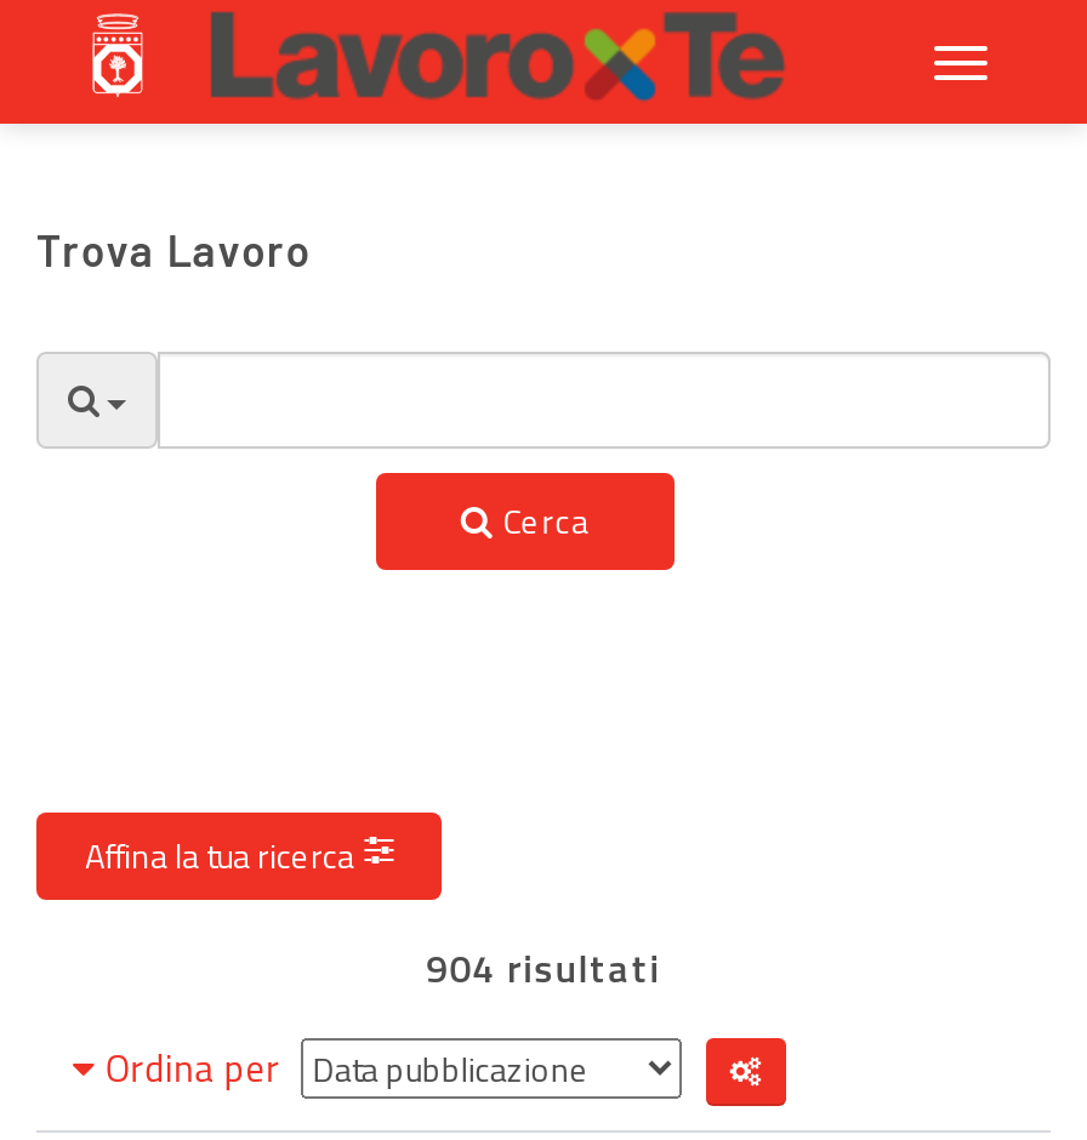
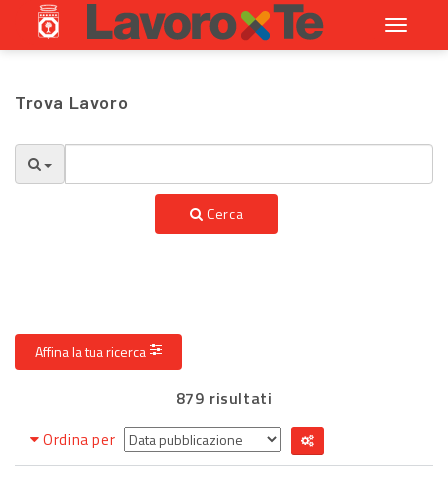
- 904 risultati
+ 879 risultati
